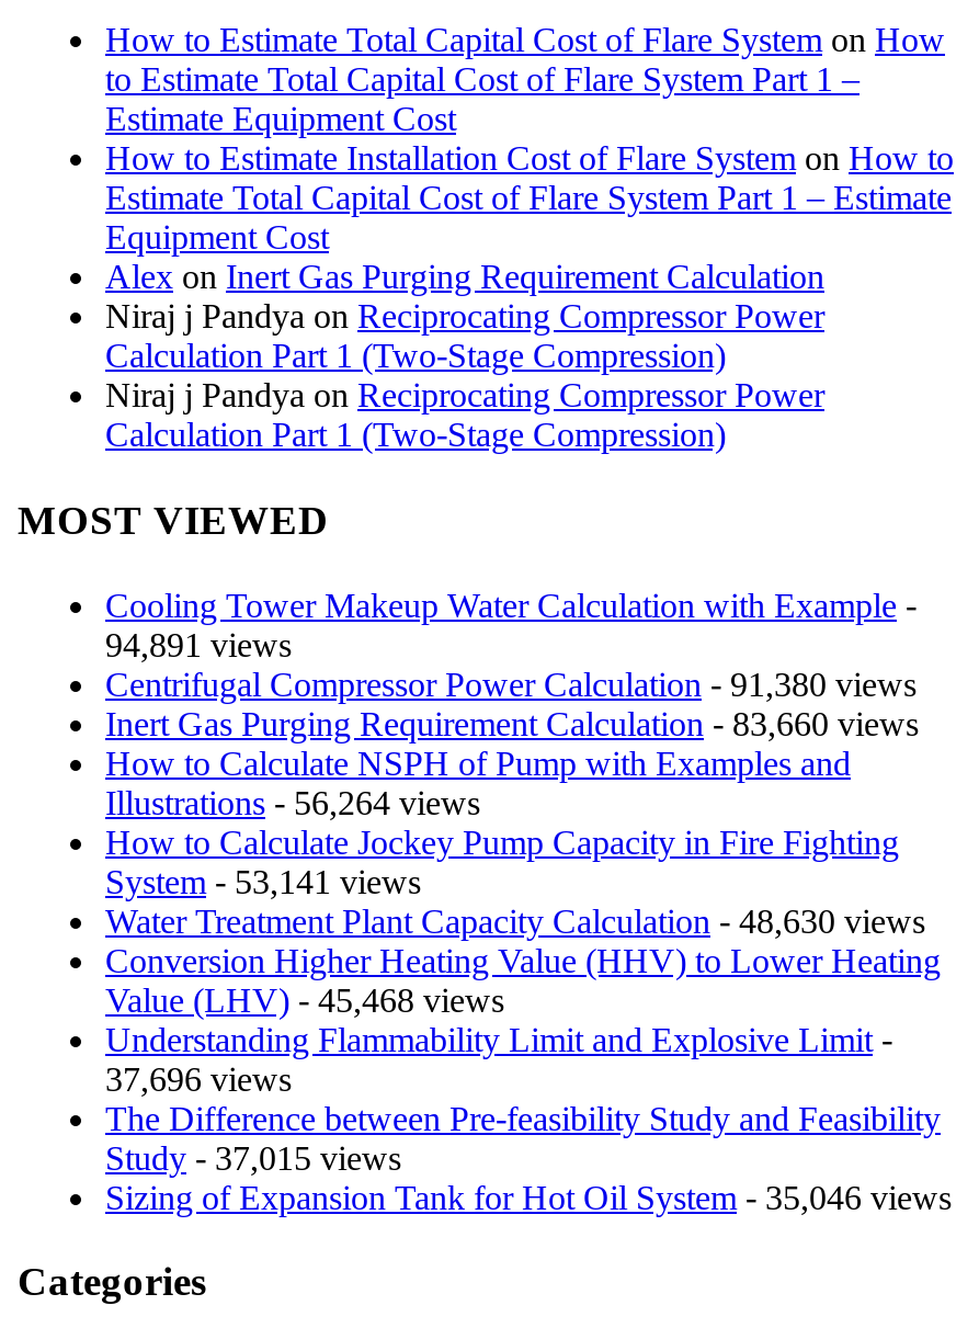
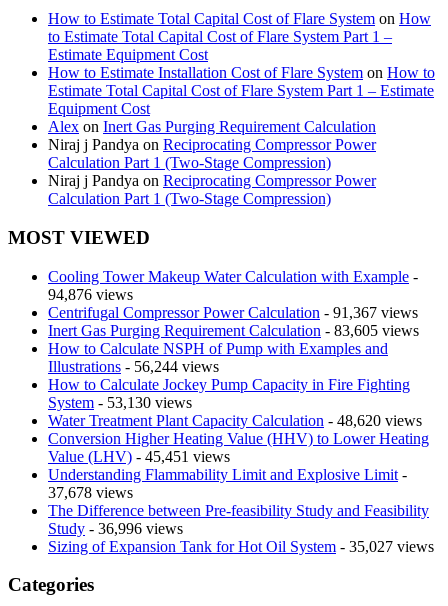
- 94,891 views
+ 94,876 views

- Centrifugal Compressor Power Calculation - 91,380 views
+ Centrifugal Compressor Power Calculation - 91,367 views

- Inert Gas Purging Requirement Calculation - 83,660 views
+ Inert Gas Purging Requirement Calculation - 83,605 views

- Illustrations - 56,264 views
+ Illustrations - 56,244 views

- System - 53,141 views
+ System - 53,130 views

- Water Treatment Plant Capacity Calculation - 48,630 views
+ Water Treatment Plant Capacity Calculation - 48,620 views

- Value (LHV) - 45,468 views
+ Value (LHV) - 45,451 views

- 37,696 views
+ 37,678 views

- Study - 37,015 views
+ Study - 36,996 views

- Sizing of Expansion Tank for Hot Oil System - 35,046 views
+ Sizing of Expansion Tank for Hot Oil System - 35,027 views
